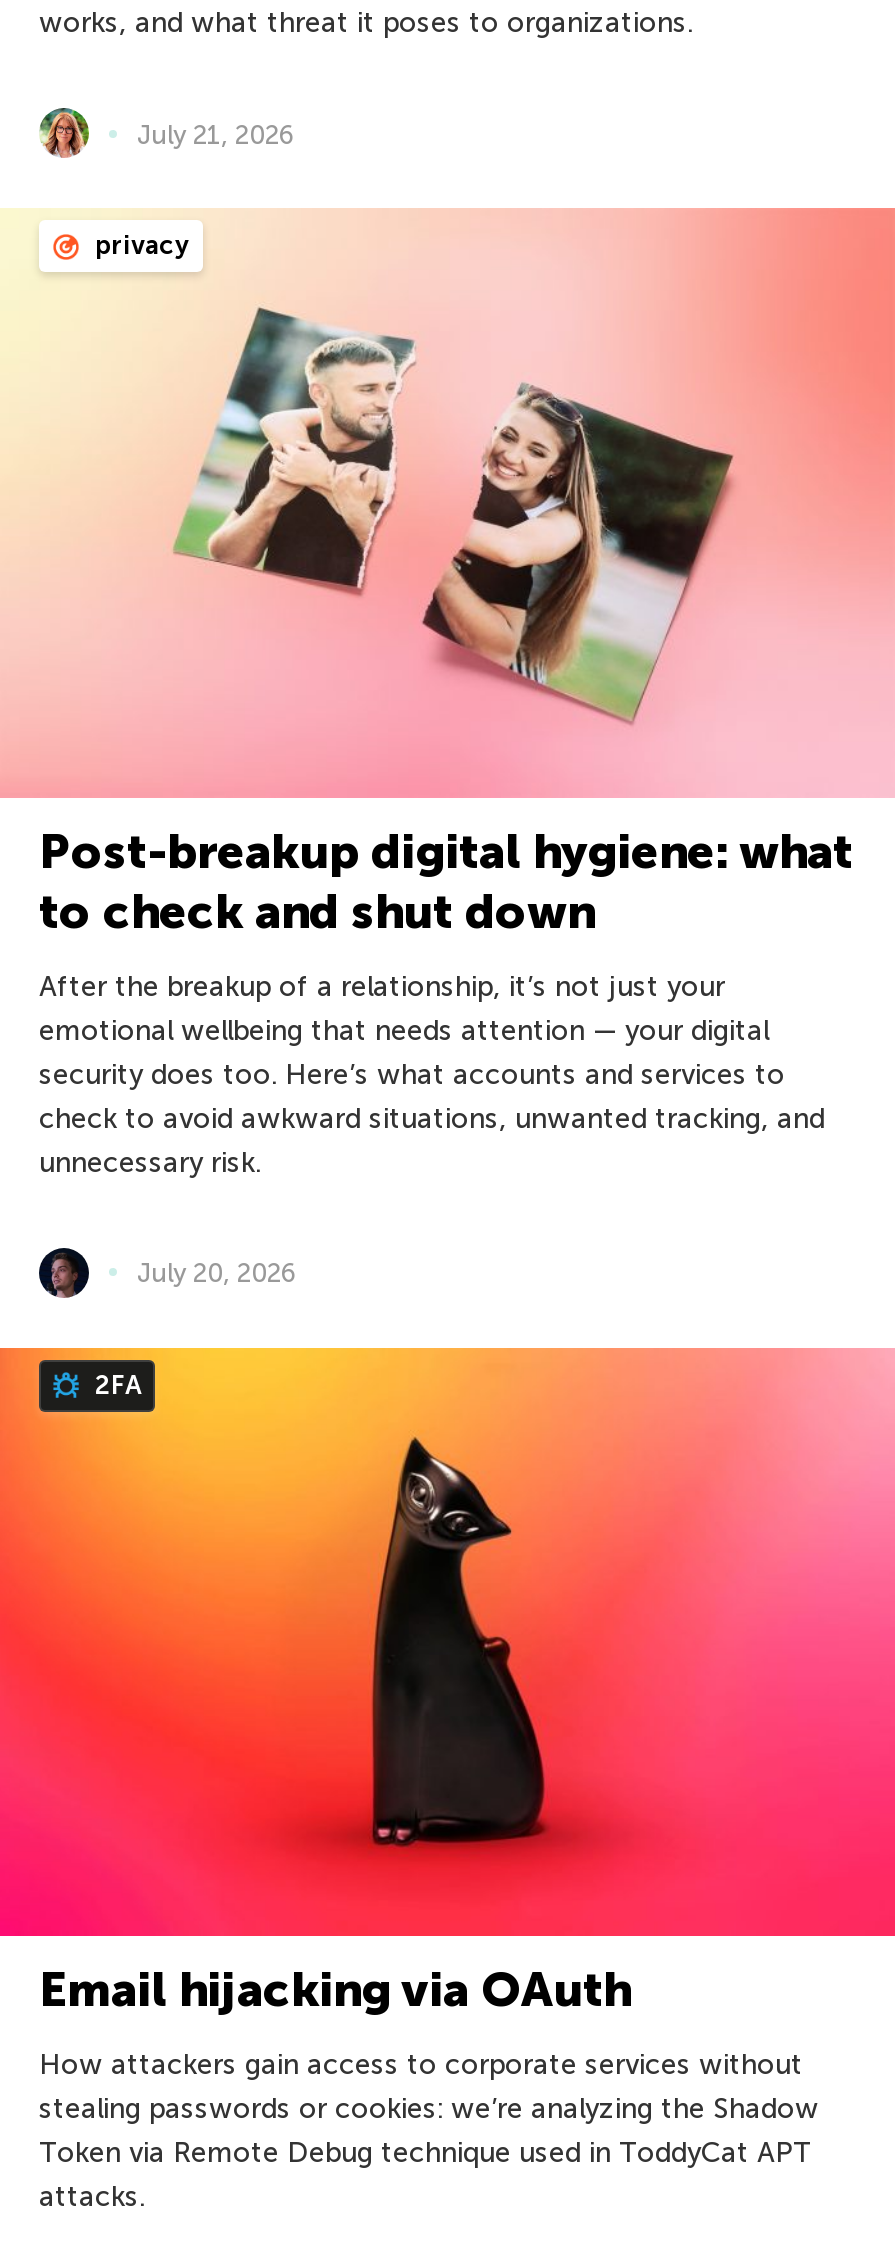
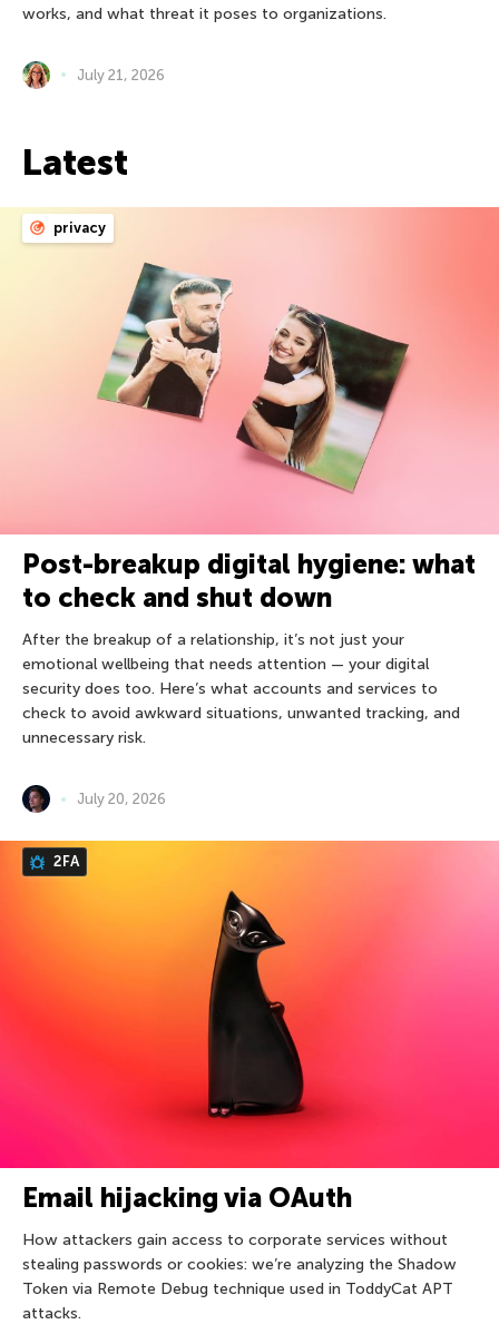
+ Latest
